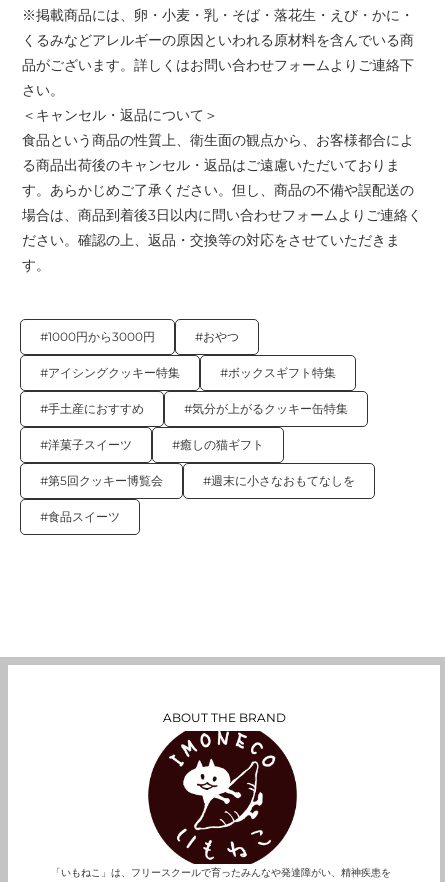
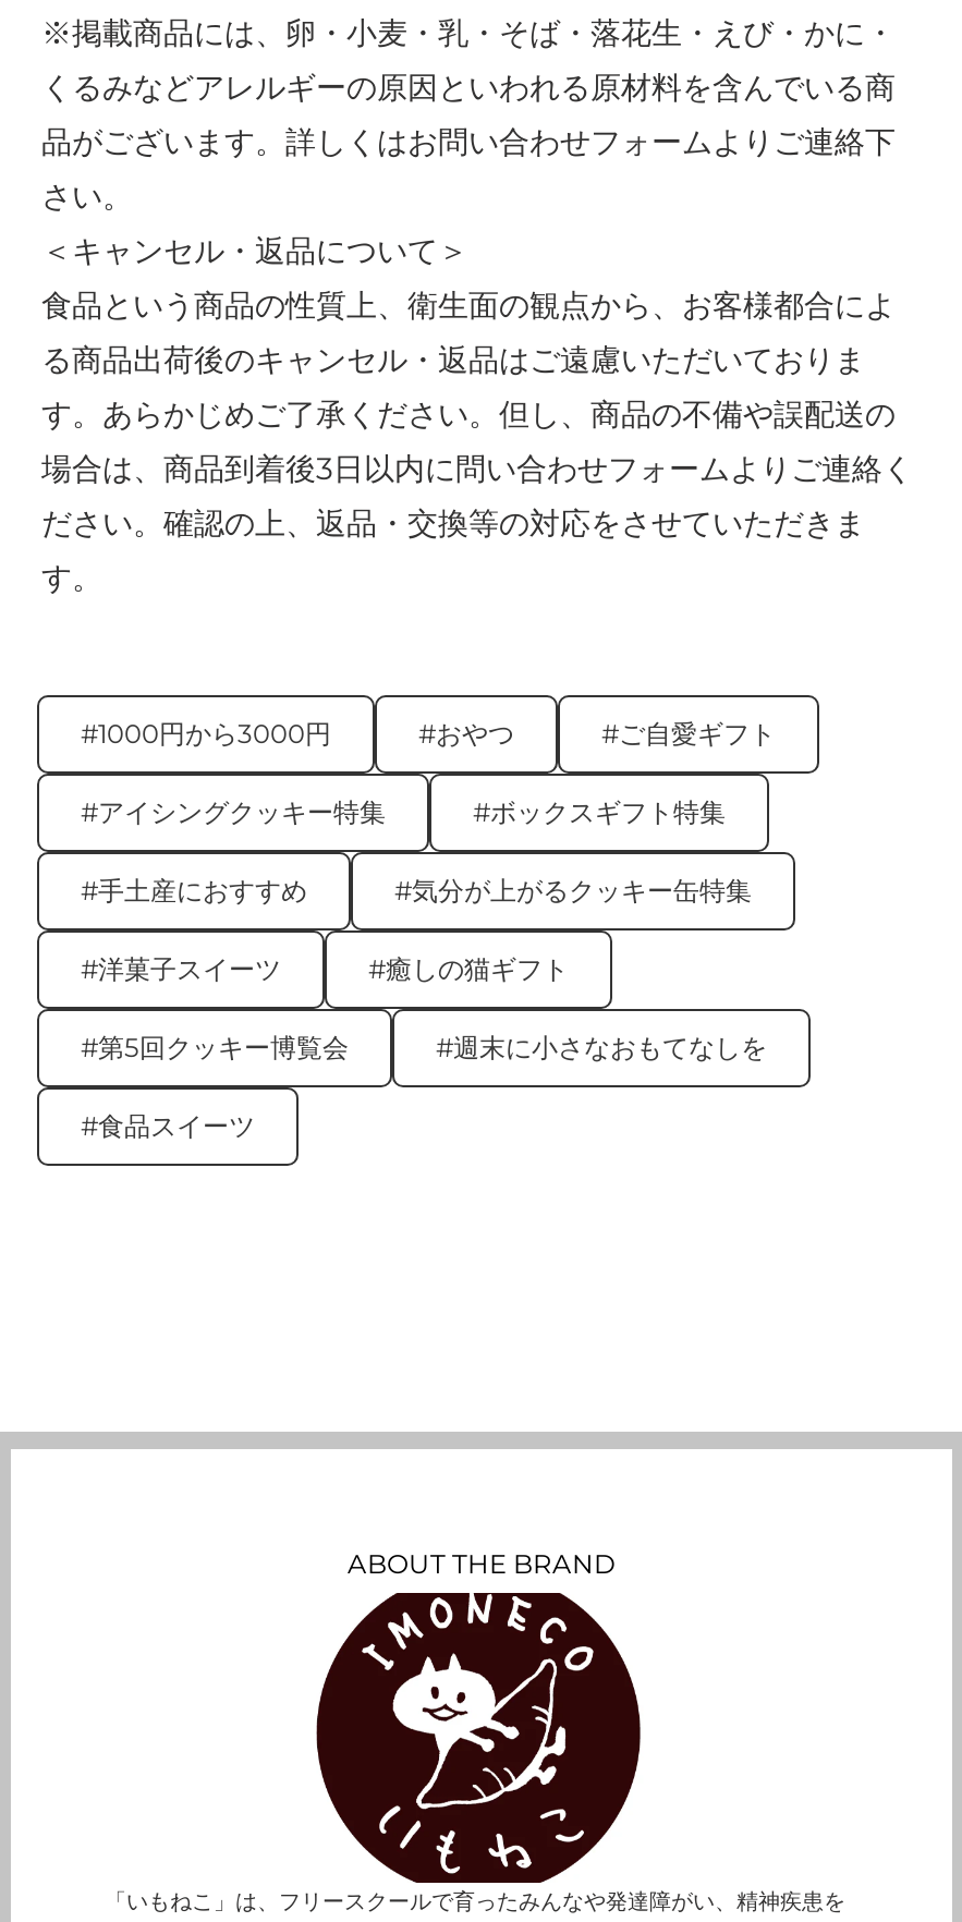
+ #ご自愛ギフト
